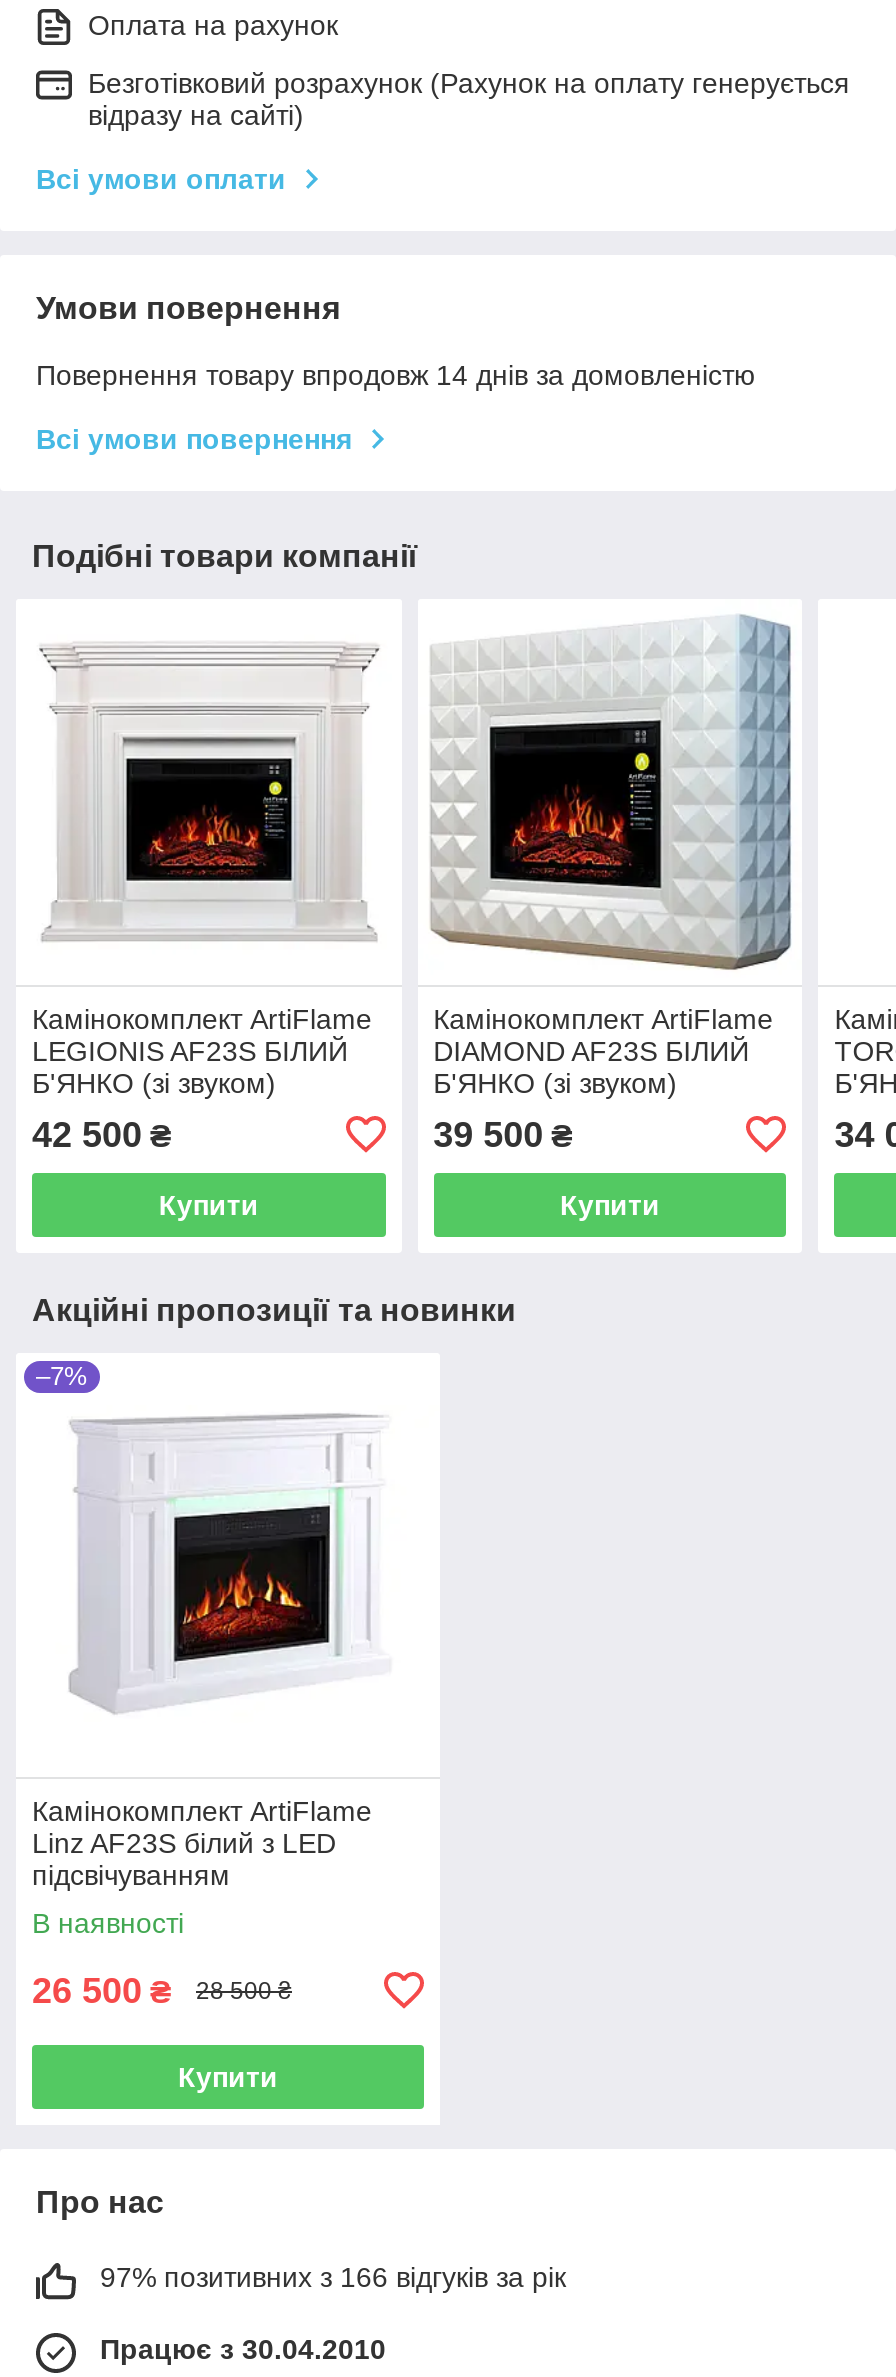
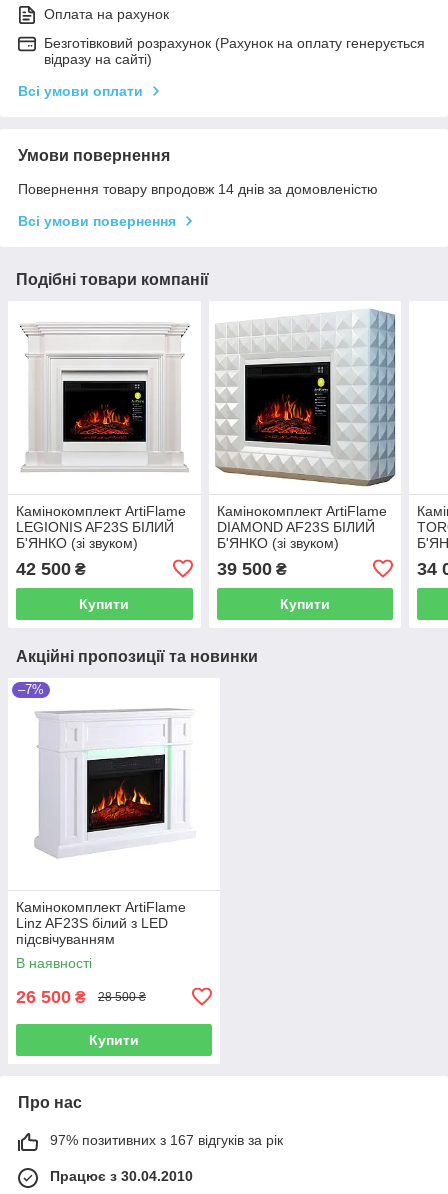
- 97% позитивних з 166 відгуків за рік
+ 97% позитивних з 167 відгуків за рік
